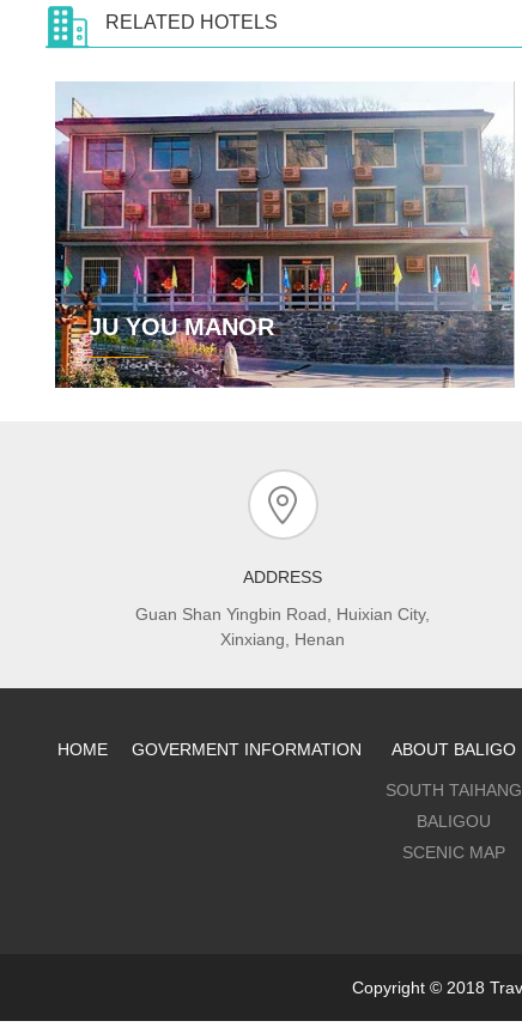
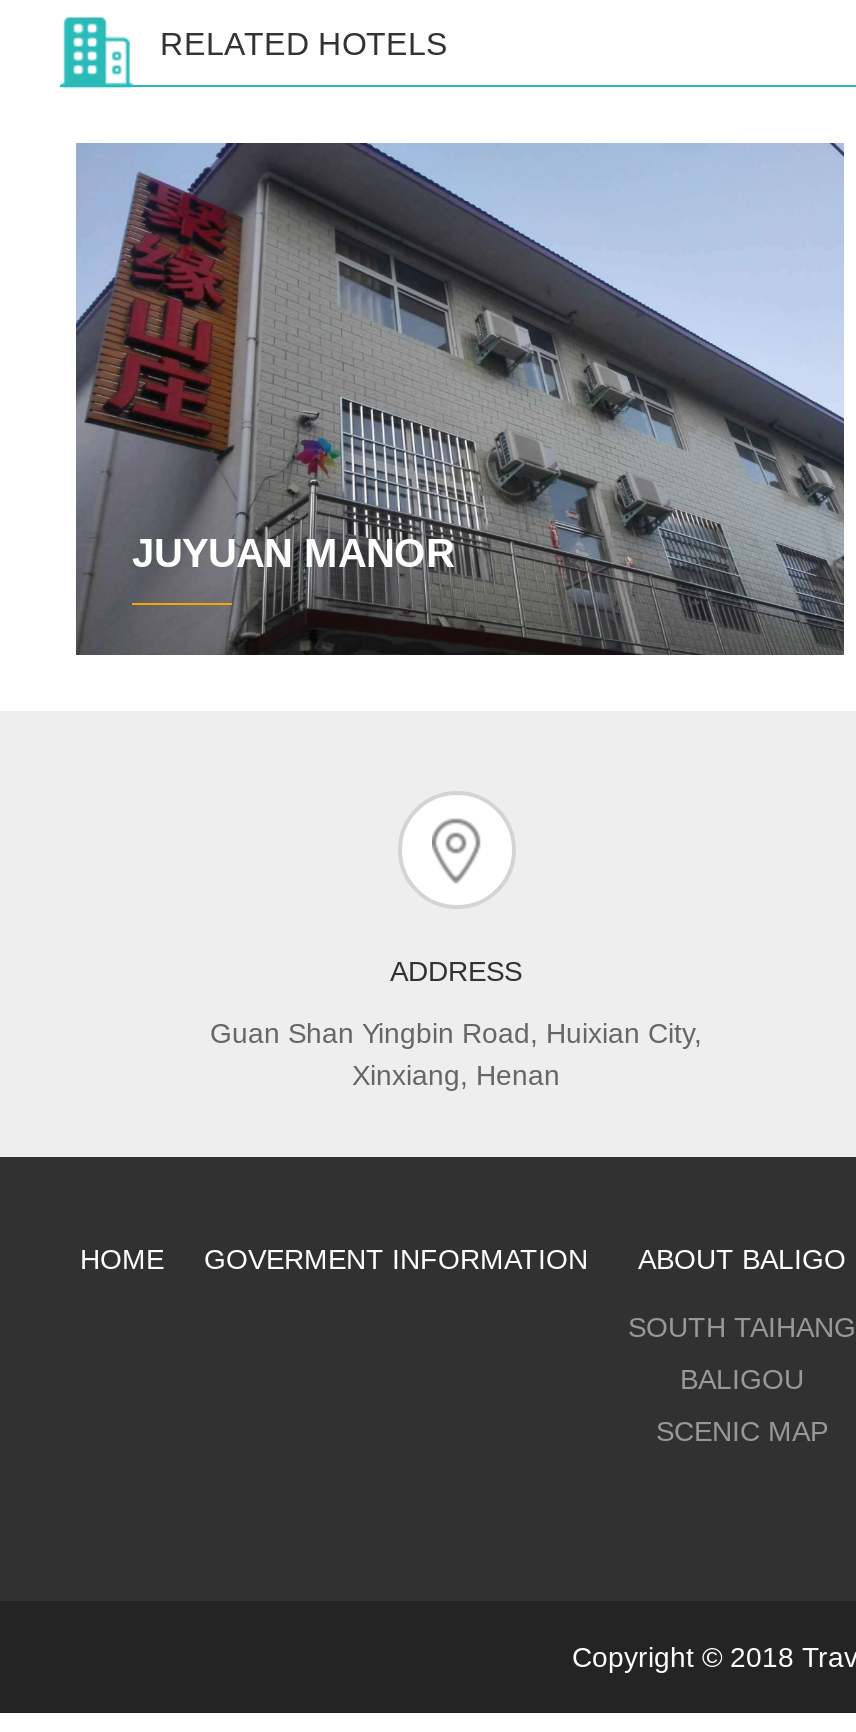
- [image]
- JU YOU MANOR
+ [image]
+ JUYUAN MANOR
